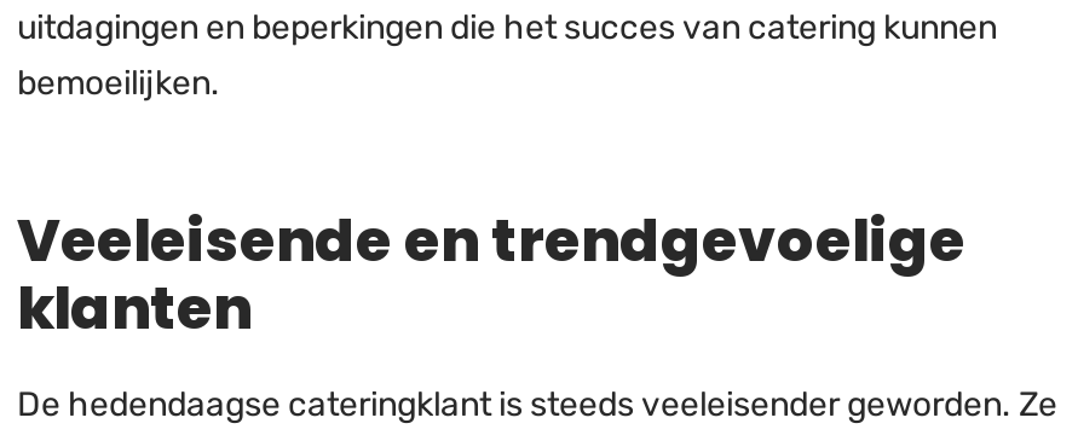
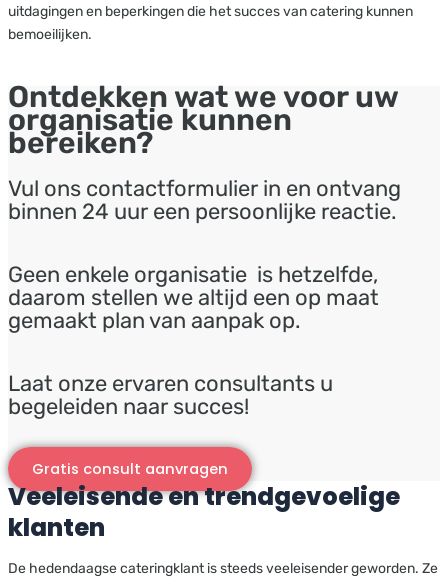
+ Ontdekken wat we voor uw
+ organisatie kunnen
+ bereiken?
+ Vul ons contactformulier in en ontvang
+ binnen 24 uur een persoonlijke reactie.
+ Geen enkele organisatie is hetzelfde,
+ daarom stellen we altijd een op maat
+ gemaakt plan van aanpak op.
+ Laat onze ervaren consultants u
+ begeleiden naar succes!
+ Gratis consult aanvragen
